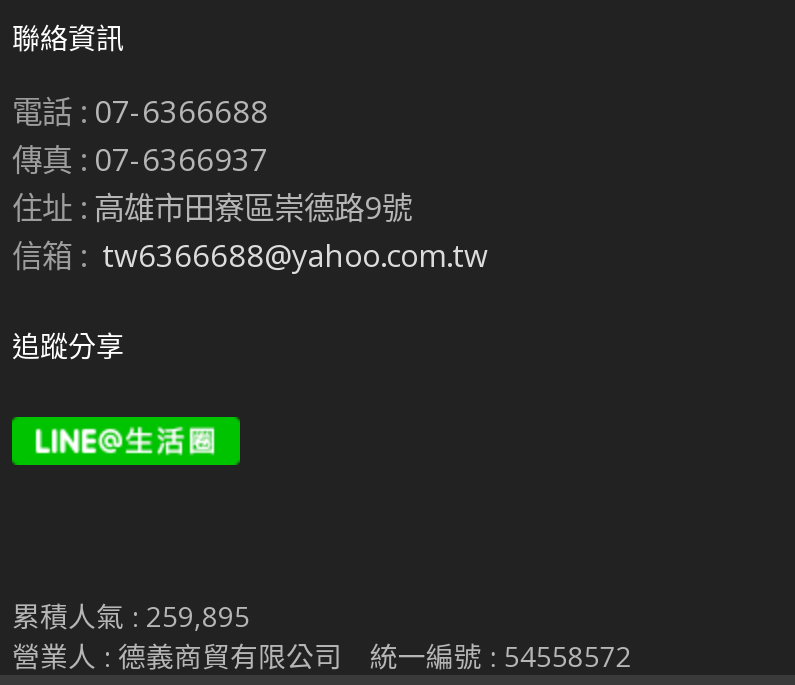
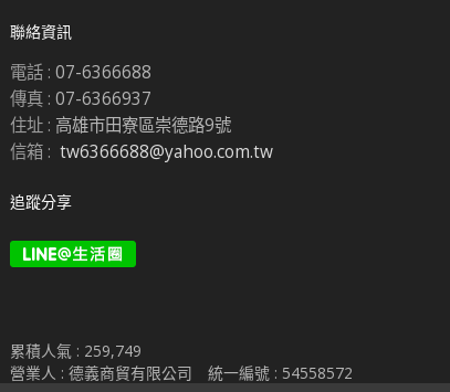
- 累積人氣 : 259,895
+ 累積人氣 : 259,749
